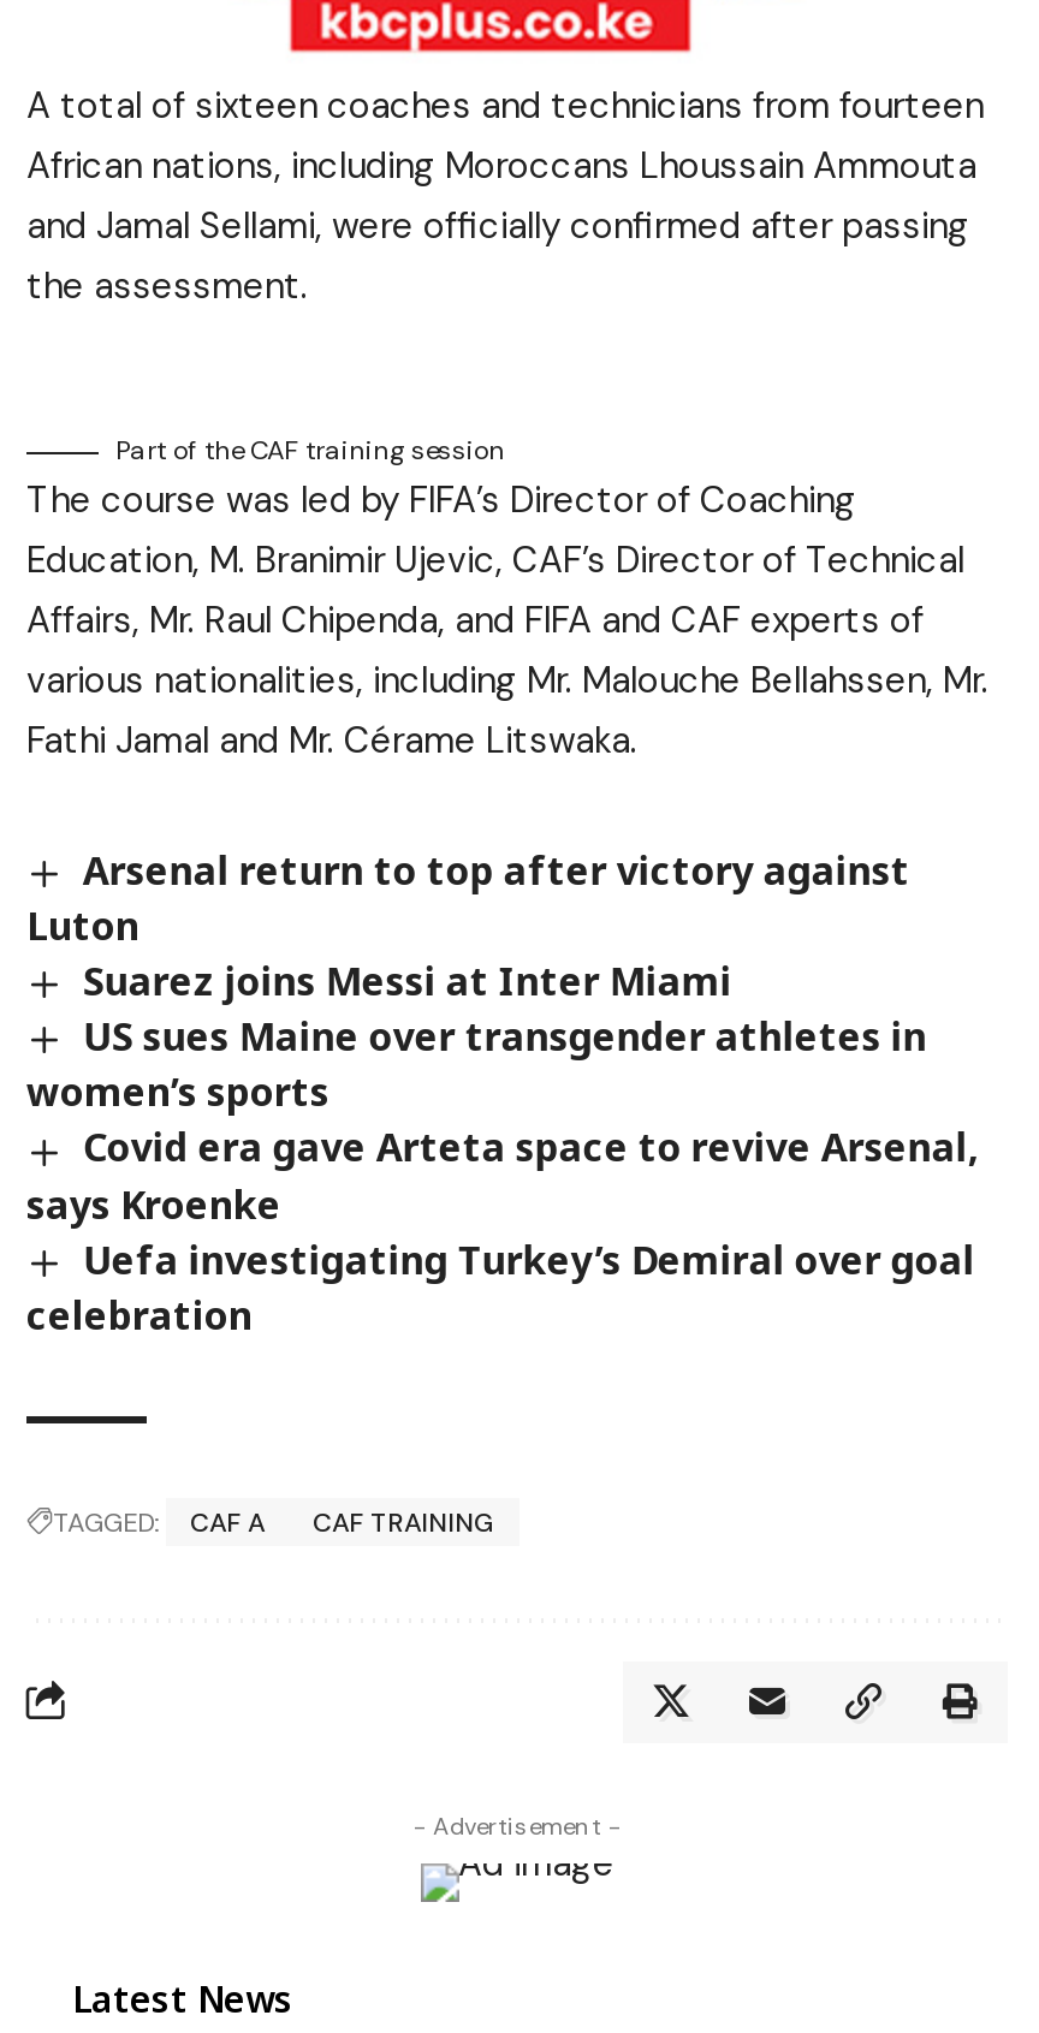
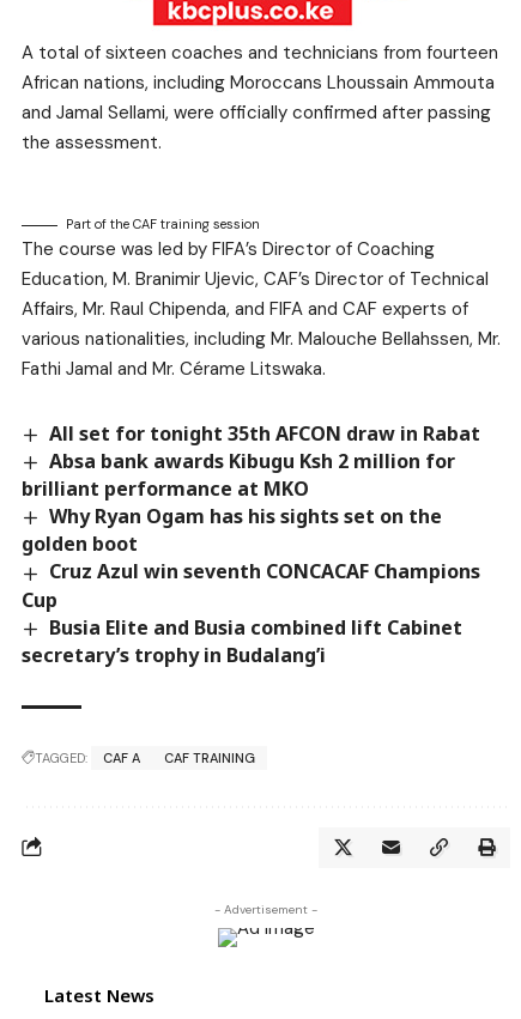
- Arsenal return to top after victory against
- Luton
- Suarez joins Messi at Inter Miami
- US sues Maine over transgender athletes in
- women’s sports
- Covid era gave Arteta space to revive Arsenal,
- says Kroenke
- Uefa investigating Turkey’s Demiral over goal
- celebration
+ All set for tonight 35th AFCON draw in Rabat
+ Absa bank awards Kibugu Ksh 2 million for
+ brilliant performance at MKO
+ Why Ryan Ogam has his sights set on the
+ golden boot
+ Cruz Azul win seventh CONCACAF Champions
+ Cup
+ Busia Elite and Busia combined lift Cabinet
+ secretary’s trophy in Budalang’i
